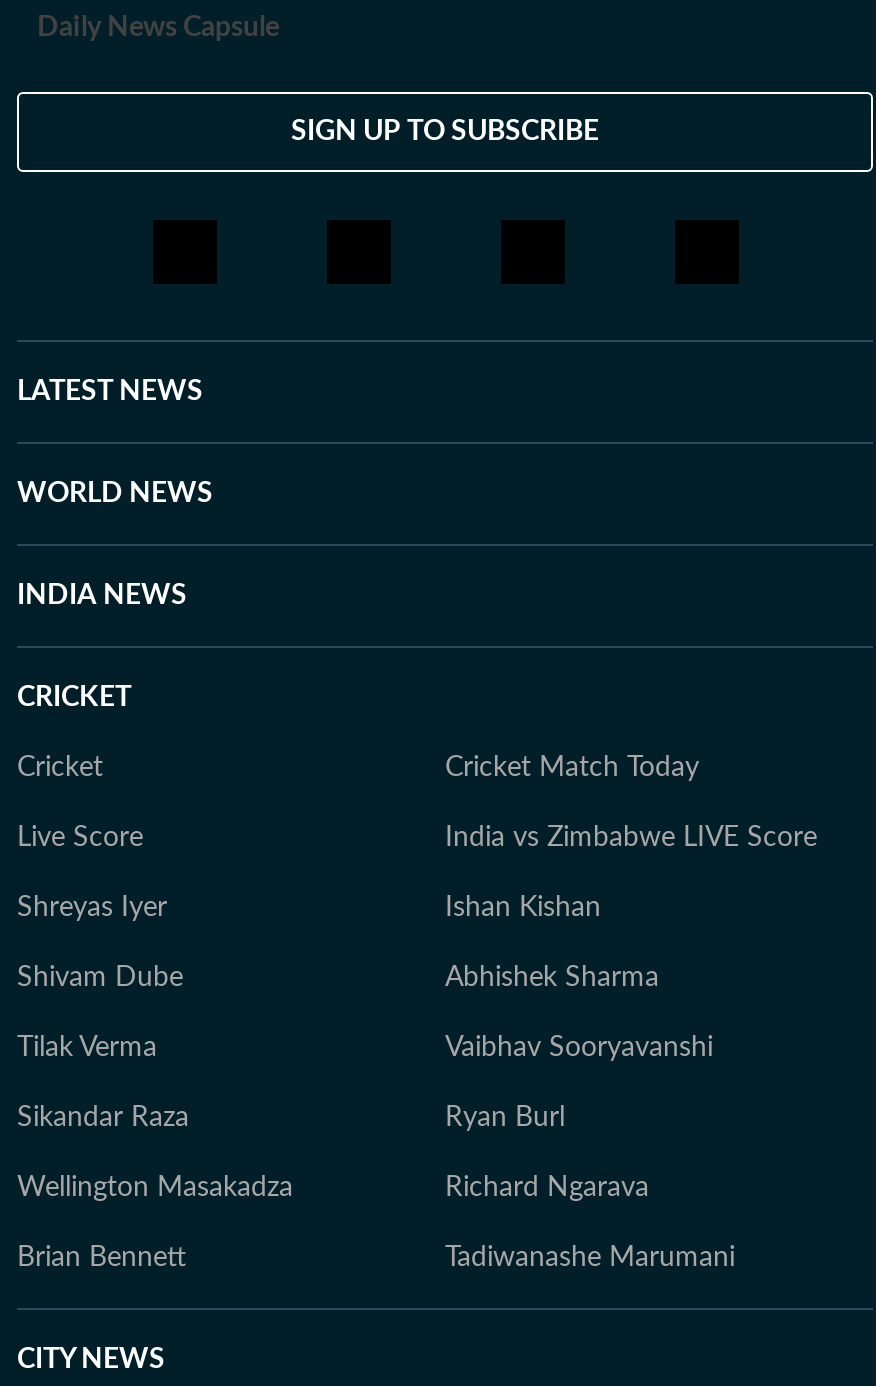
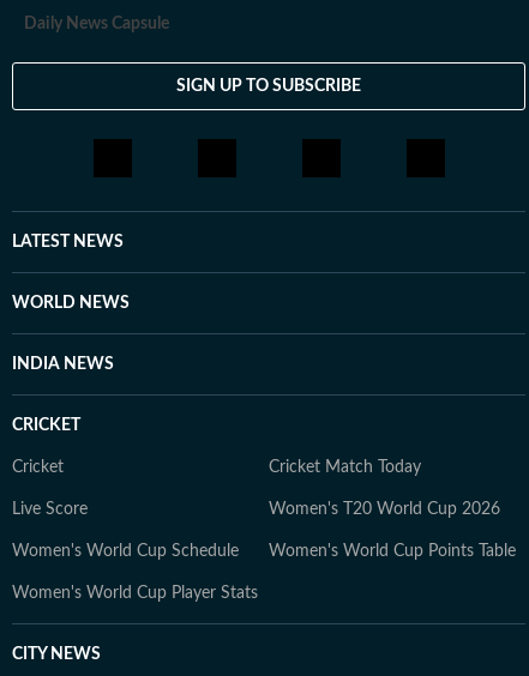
- India vs Zimbabwe LIVE Score
- Shreyas Iyer
- Ishan Kishan
- Shivam Dube
- Abhishek Sharma
- Tilak Verma
- Vaibhav Sooryavanshi
- Sikandar Raza
- Ryan Burl
- Wellington Masakadza
- Richard Ngarava
- Brian Bennett
- Tadiwanashe Marumani
+ Women's T20 World Cup 2026
+ Women's World Cup Schedule
+ Women's World Cup Points Table
+ Women's World Cup Player Stats
